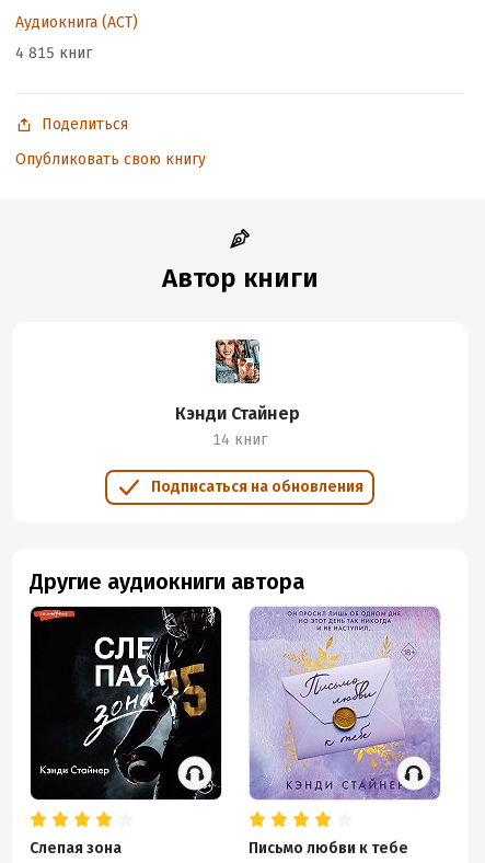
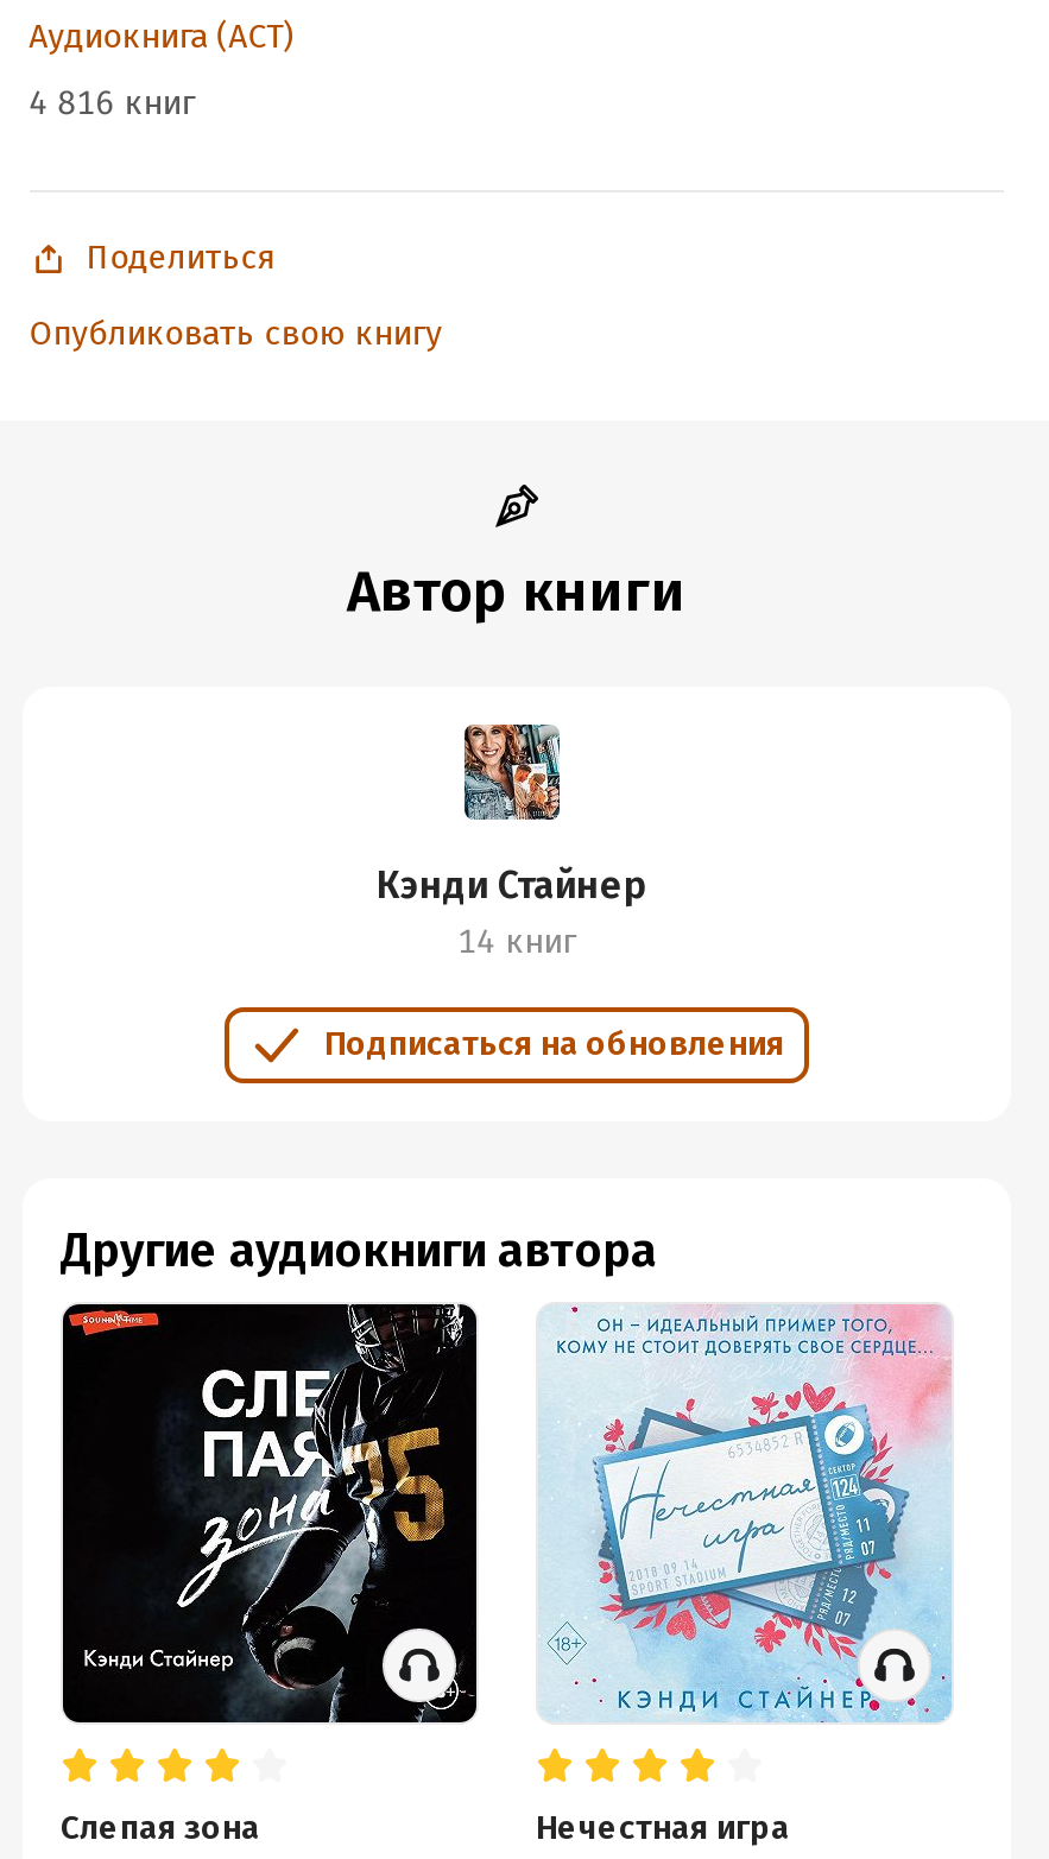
- 4 815 книг
+ 4 816 книг

- [image]
- Письмо любви к тебе
+ [image]
+ Нечестная игра
